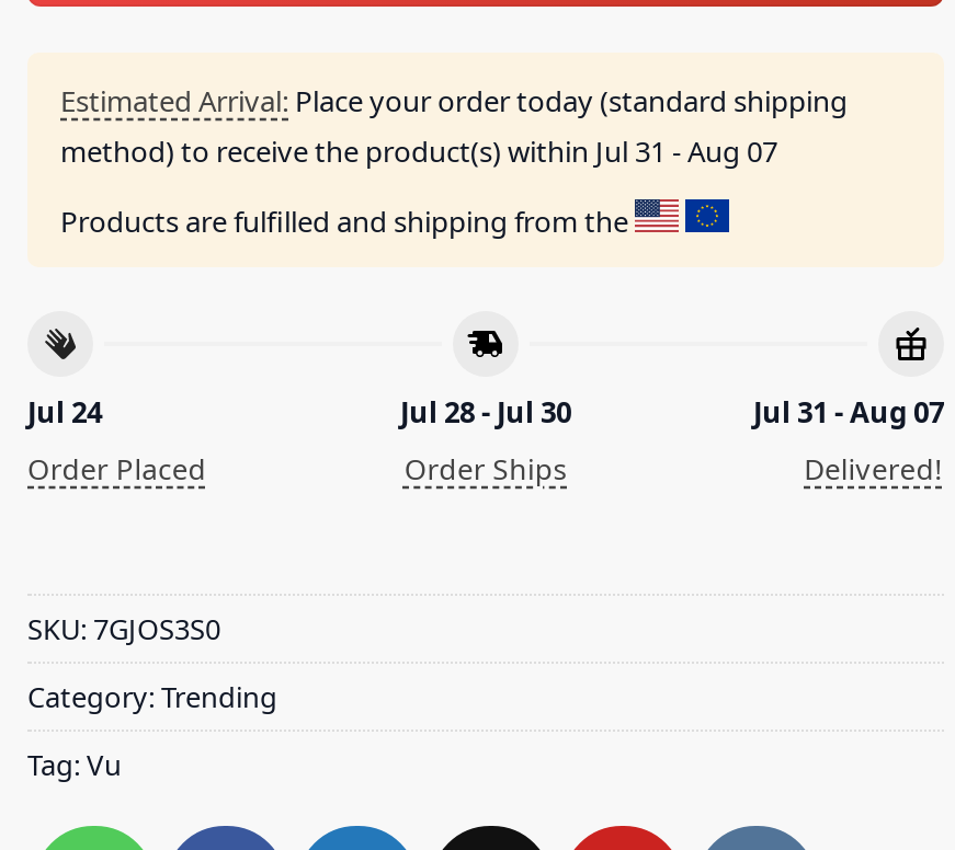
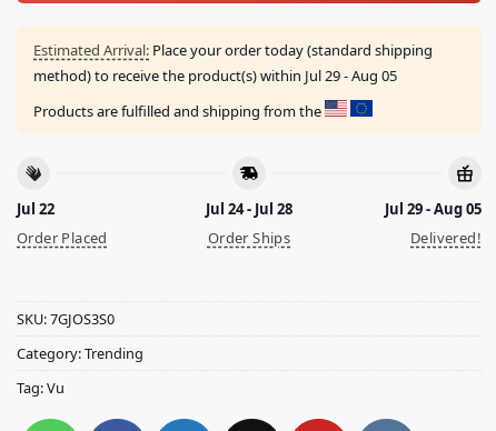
- method) to receive the product(s) within Jul 31 - Aug 07
+ method) to receive the product(s) within Jul 29 - Aug 05

- Jul 24
+ Jul 22

- Jul 28 - Jul 30
+ Jul 24 - Jul 28

- Jul 31 - Aug 07
+ Jul 29 - Aug 05
